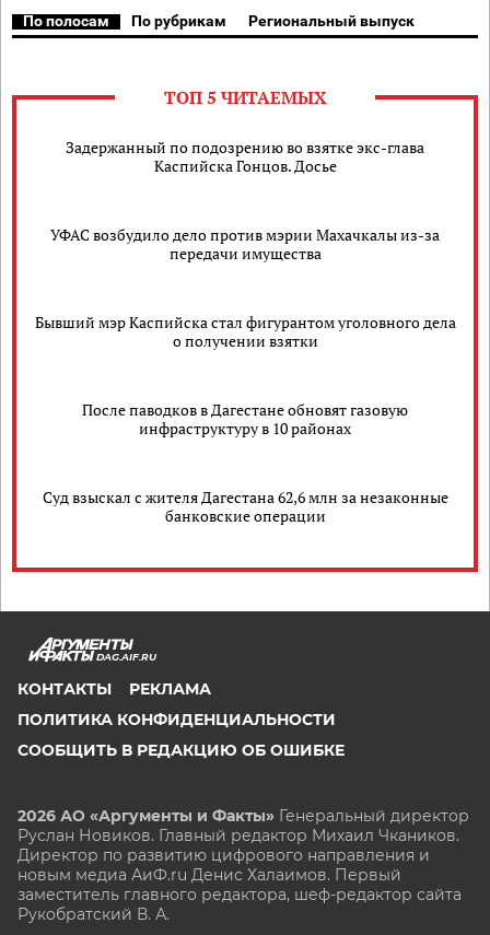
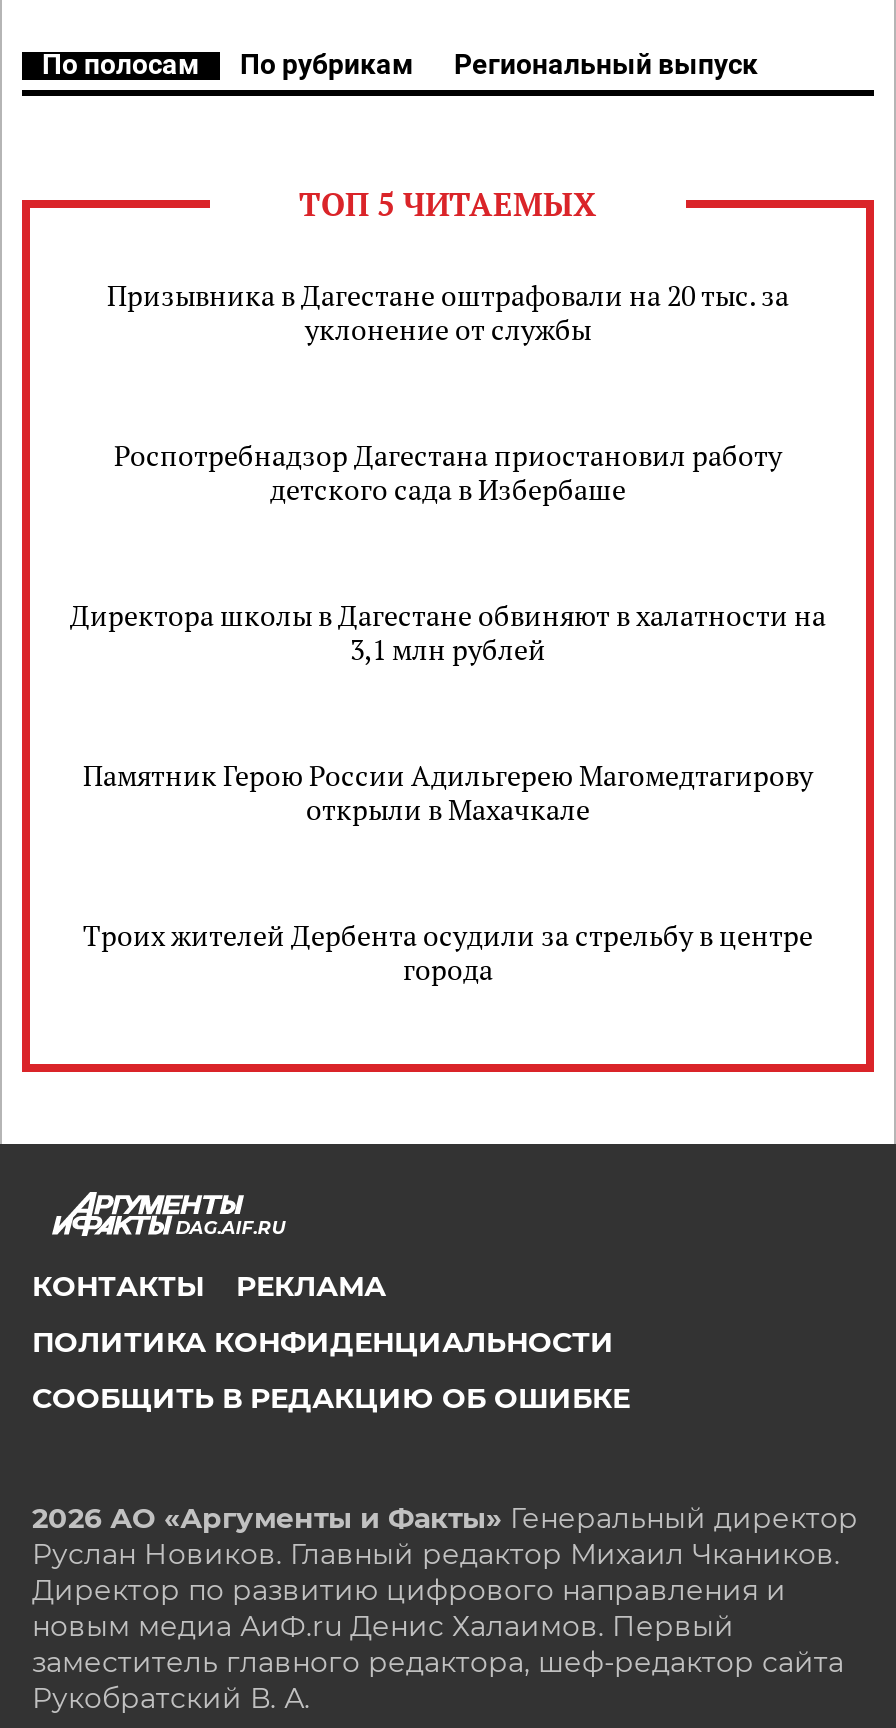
- Задержанный по подозрению во взятке экс-глава
- Каспийска Гонцов. Досье
+ Призывника в Дагестане оштрафовали на 20 тыс. за
+ уклонение от службы

- УФАС возбудило дело против мэрии Махачкалы из-за
- передачи имущества
+ Роспотребнадзор Дагестана приостановил работу
+ детского сада в Избербаше

- Бывший мэр Каспийска стал фигурантом уголовного дела
- о получении взятки
+ Директора школы в Дагестане обвиняют в халатности на
+ 3,1 млн рублей

- После паводков в Дагестане обновят газовую
- инфраструктуру в 10 районах
+ Памятник Герою России Адильгерею Магомедтагирову
+ открыли в Махачкале

- Суд взыскал с жителя Дагестана 62,6 млн за незаконные
- банковские операции
+ Троих жителей Дербента осудили за стрельбу в центре
+ города
